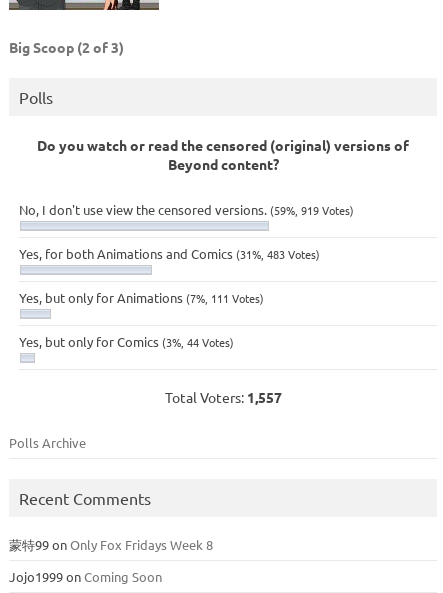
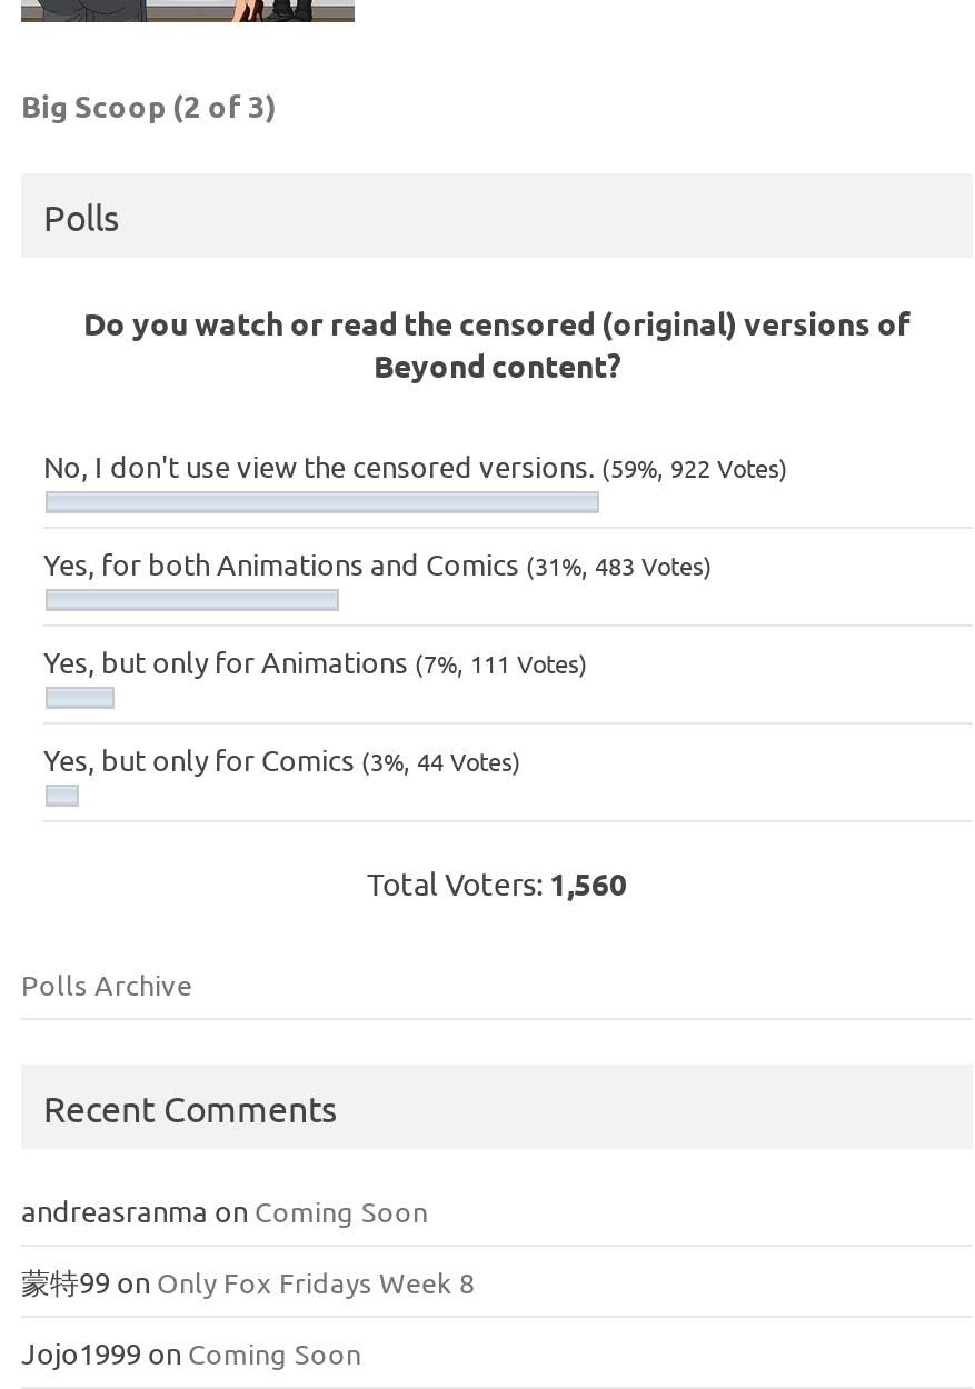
- No, I don't use view the censored versions. (59%, 919 Votes)
+ No, I don't use view the censored versions. (59%, 922 Votes)

- Total Voters: 1,557
+ Total Voters: 1,560

+ andreasranma on Coming Soon
